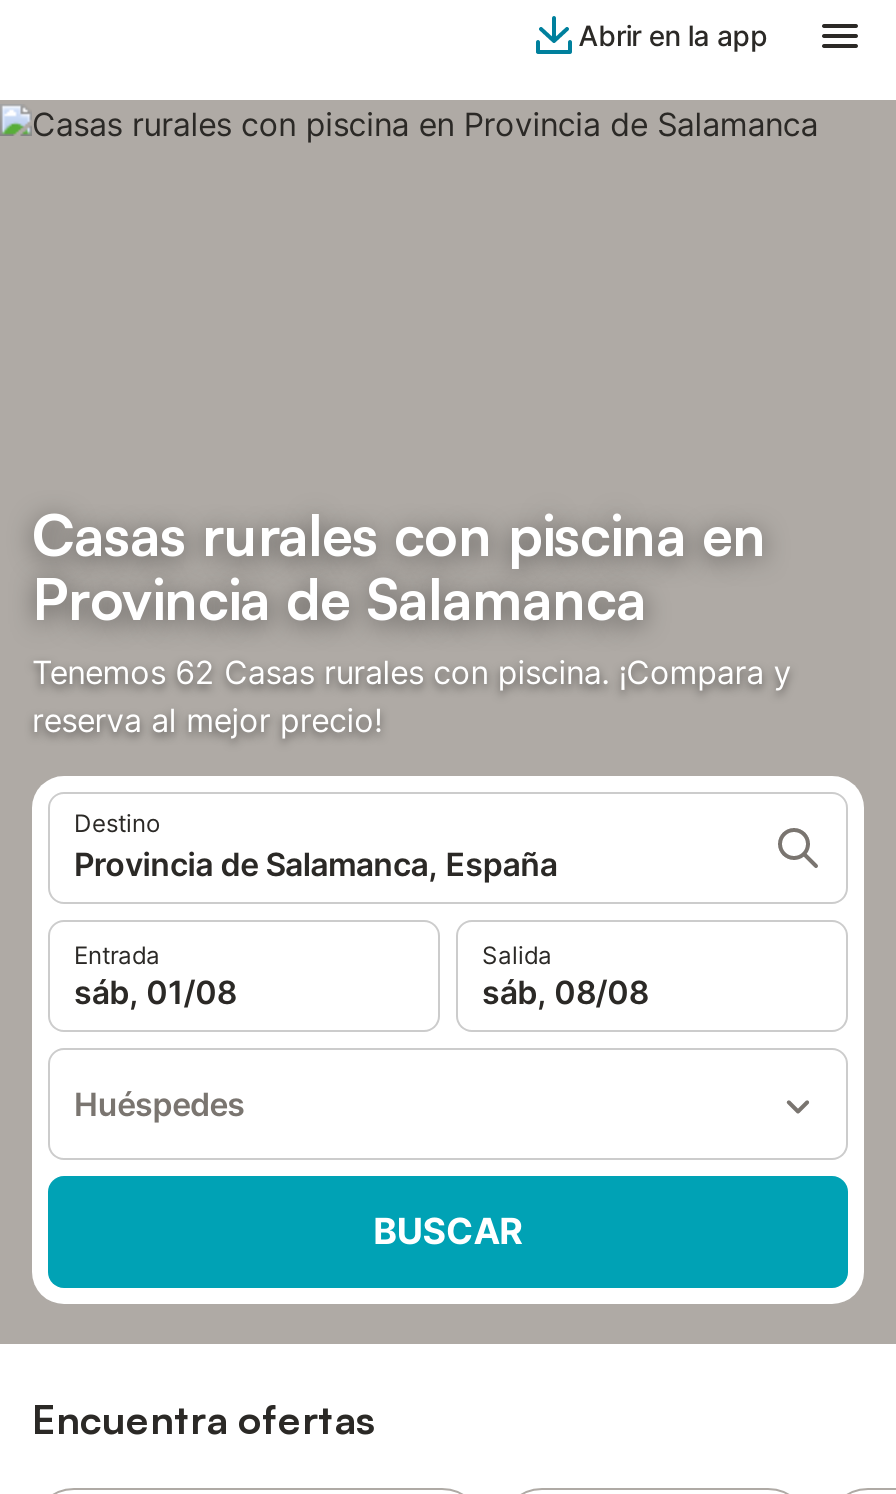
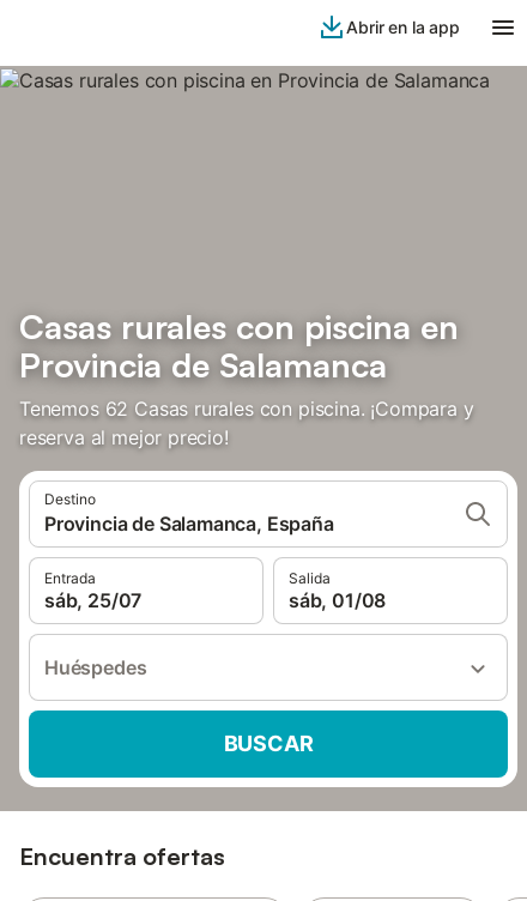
- sáb, 01/08
+ sáb, 25/07

- sáb, 08/08
+ sáb, 01/08
